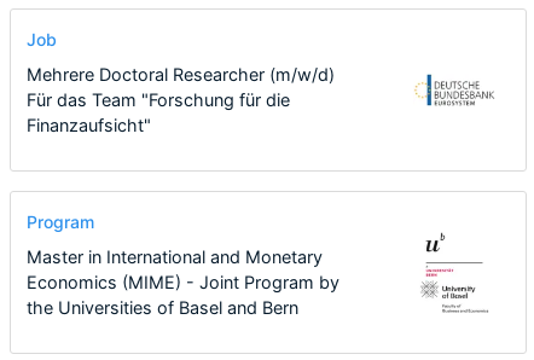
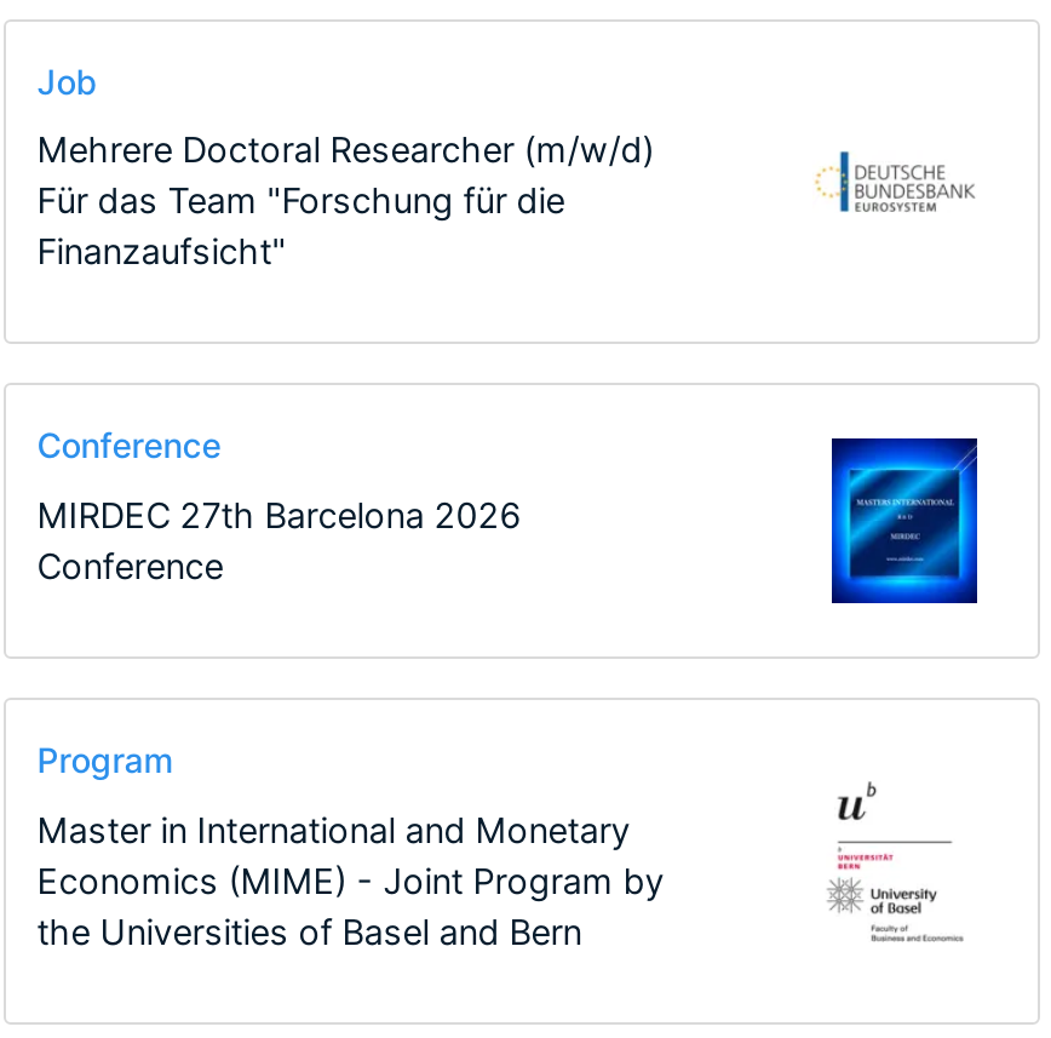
+ Conference
+ MIRDEC 27th Barcelona 2026
+ Conference

+ [image]
